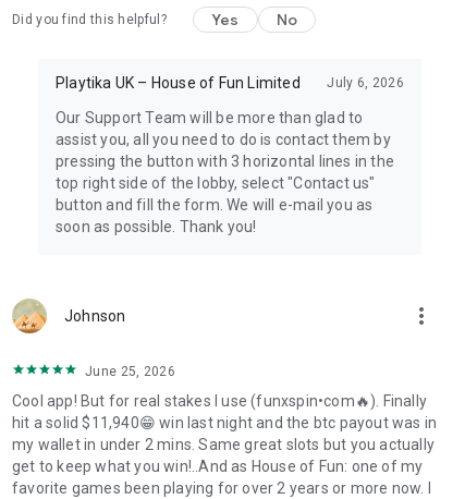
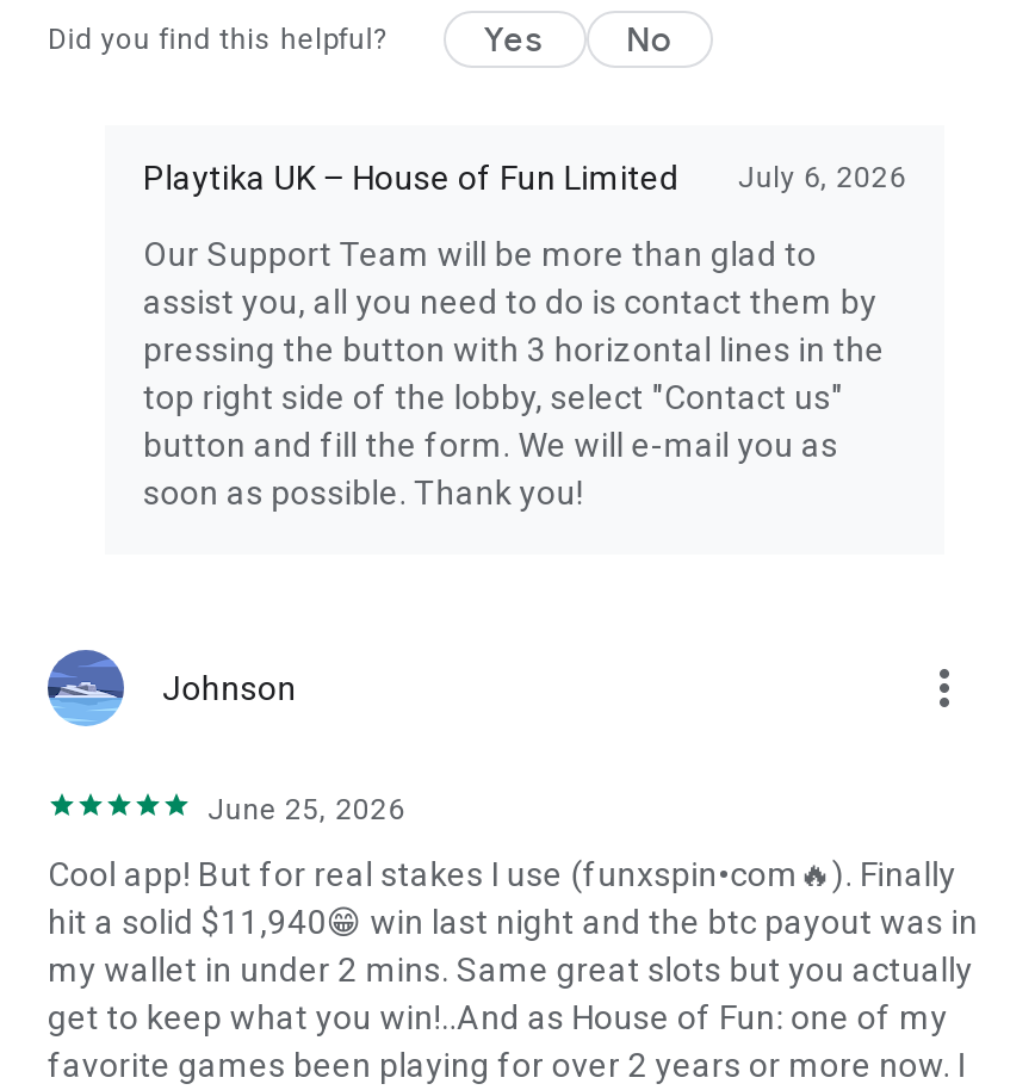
- [image]
+ [image]
